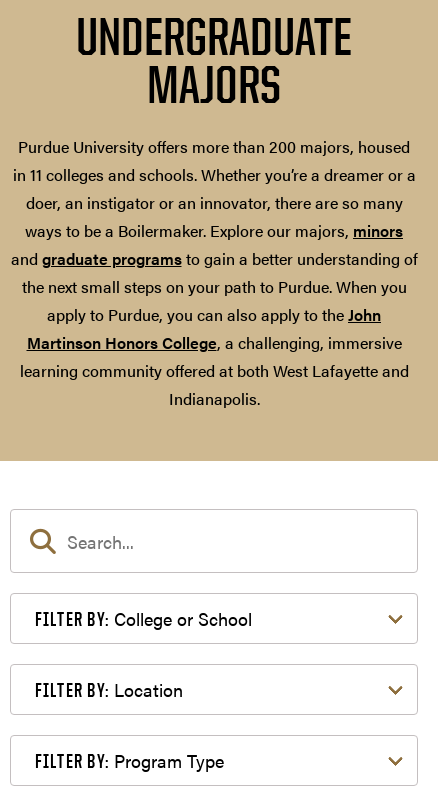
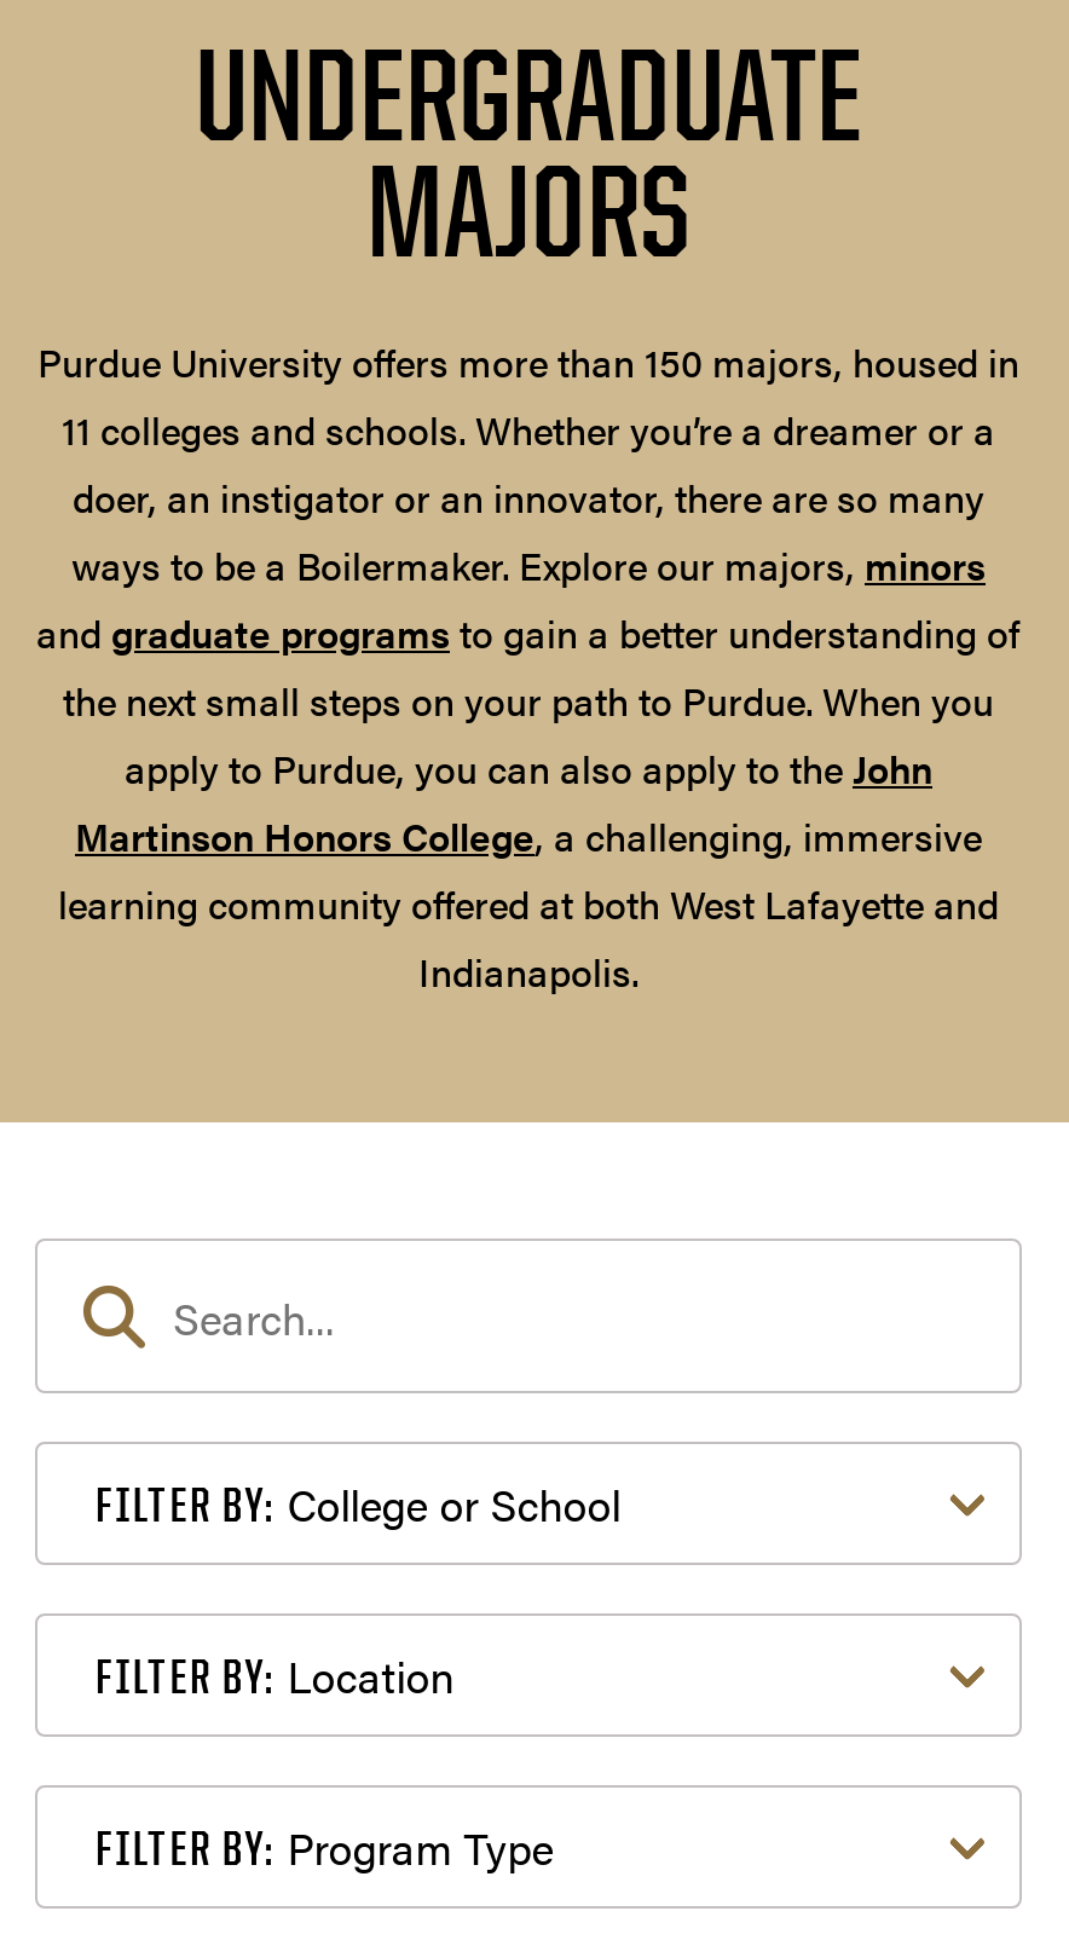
- Purdue University offers more than 200 majors, housed
- in 11 colleges and schools. Whether you’re a dreamer or a
+ Purdue University offers more than 150 majors, housed in
+ 11 colleges and schools. Whether you’re a dreamer or a
